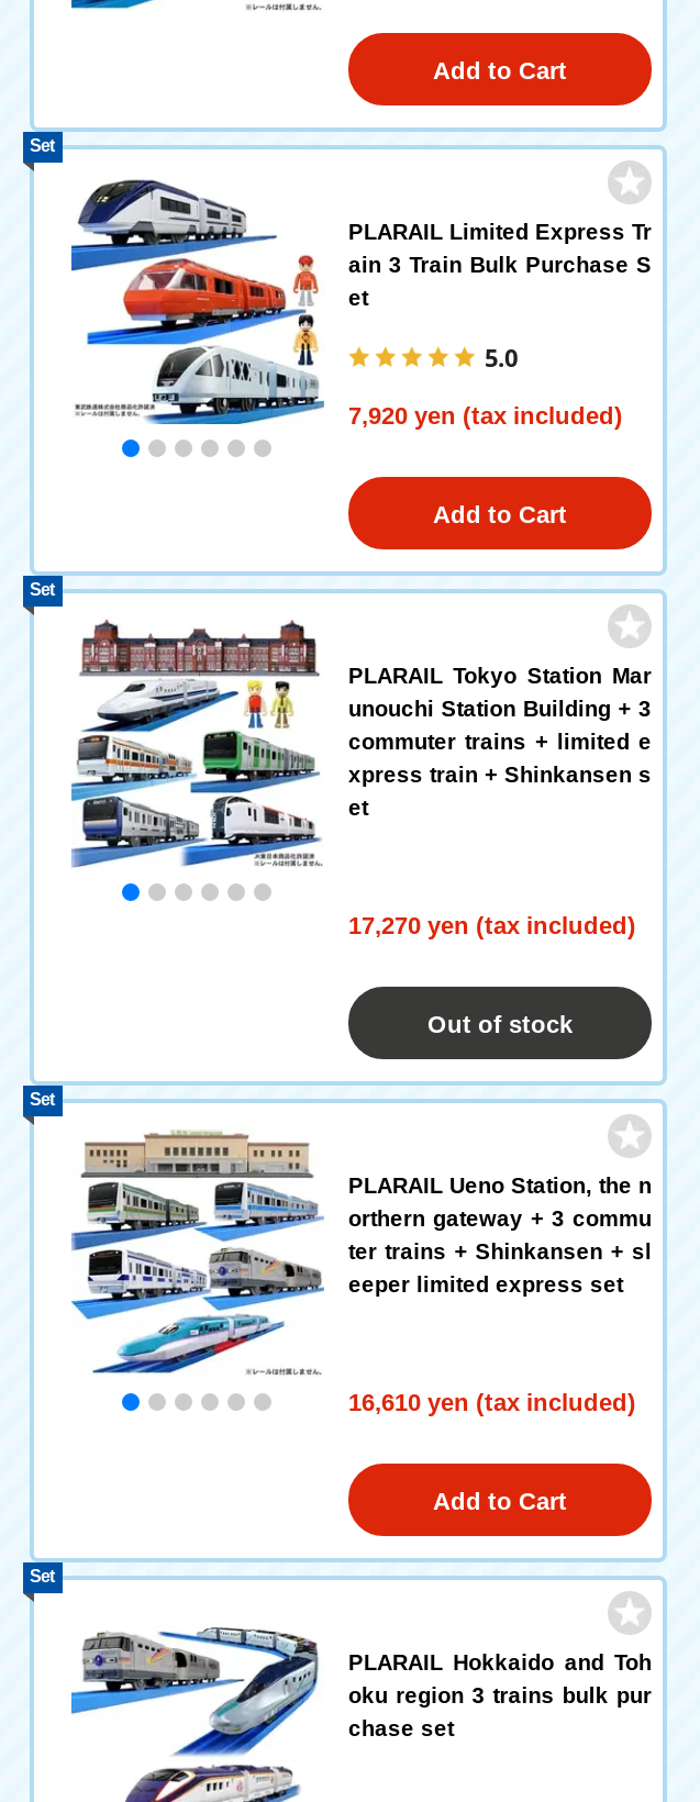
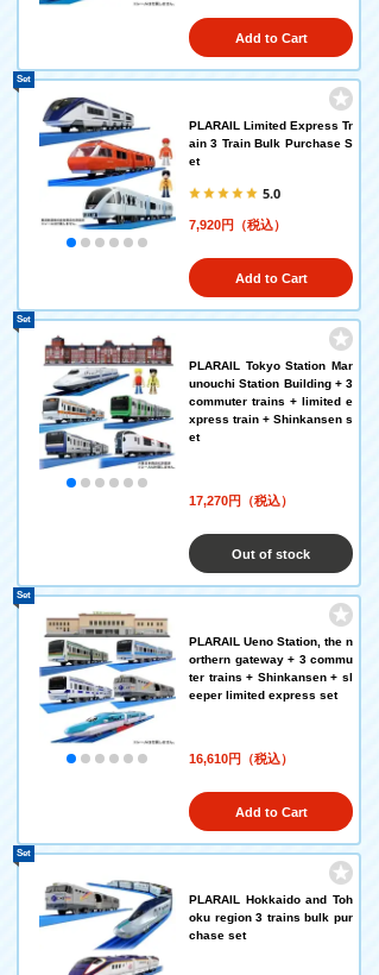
- 7,920 yen (tax included)
+ 7,920円（税込）

- 17,270 yen (tax included)
+ 17,270円（税込）

- 16,610 yen (tax included)
+ 16,610円（税込）
